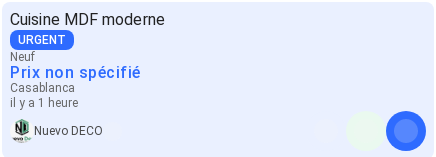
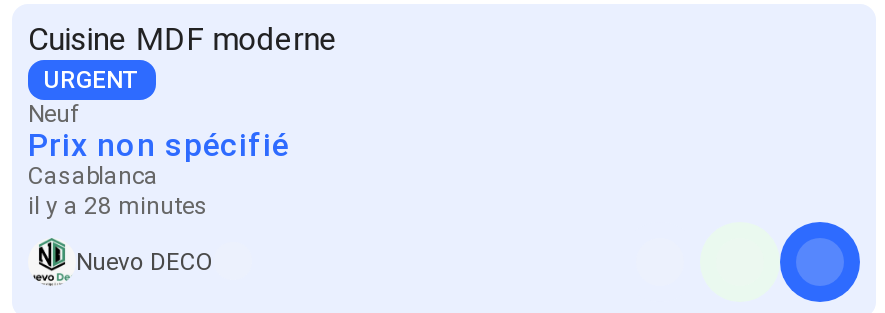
- il y a 1 heure
+ il y a 28 minutes
